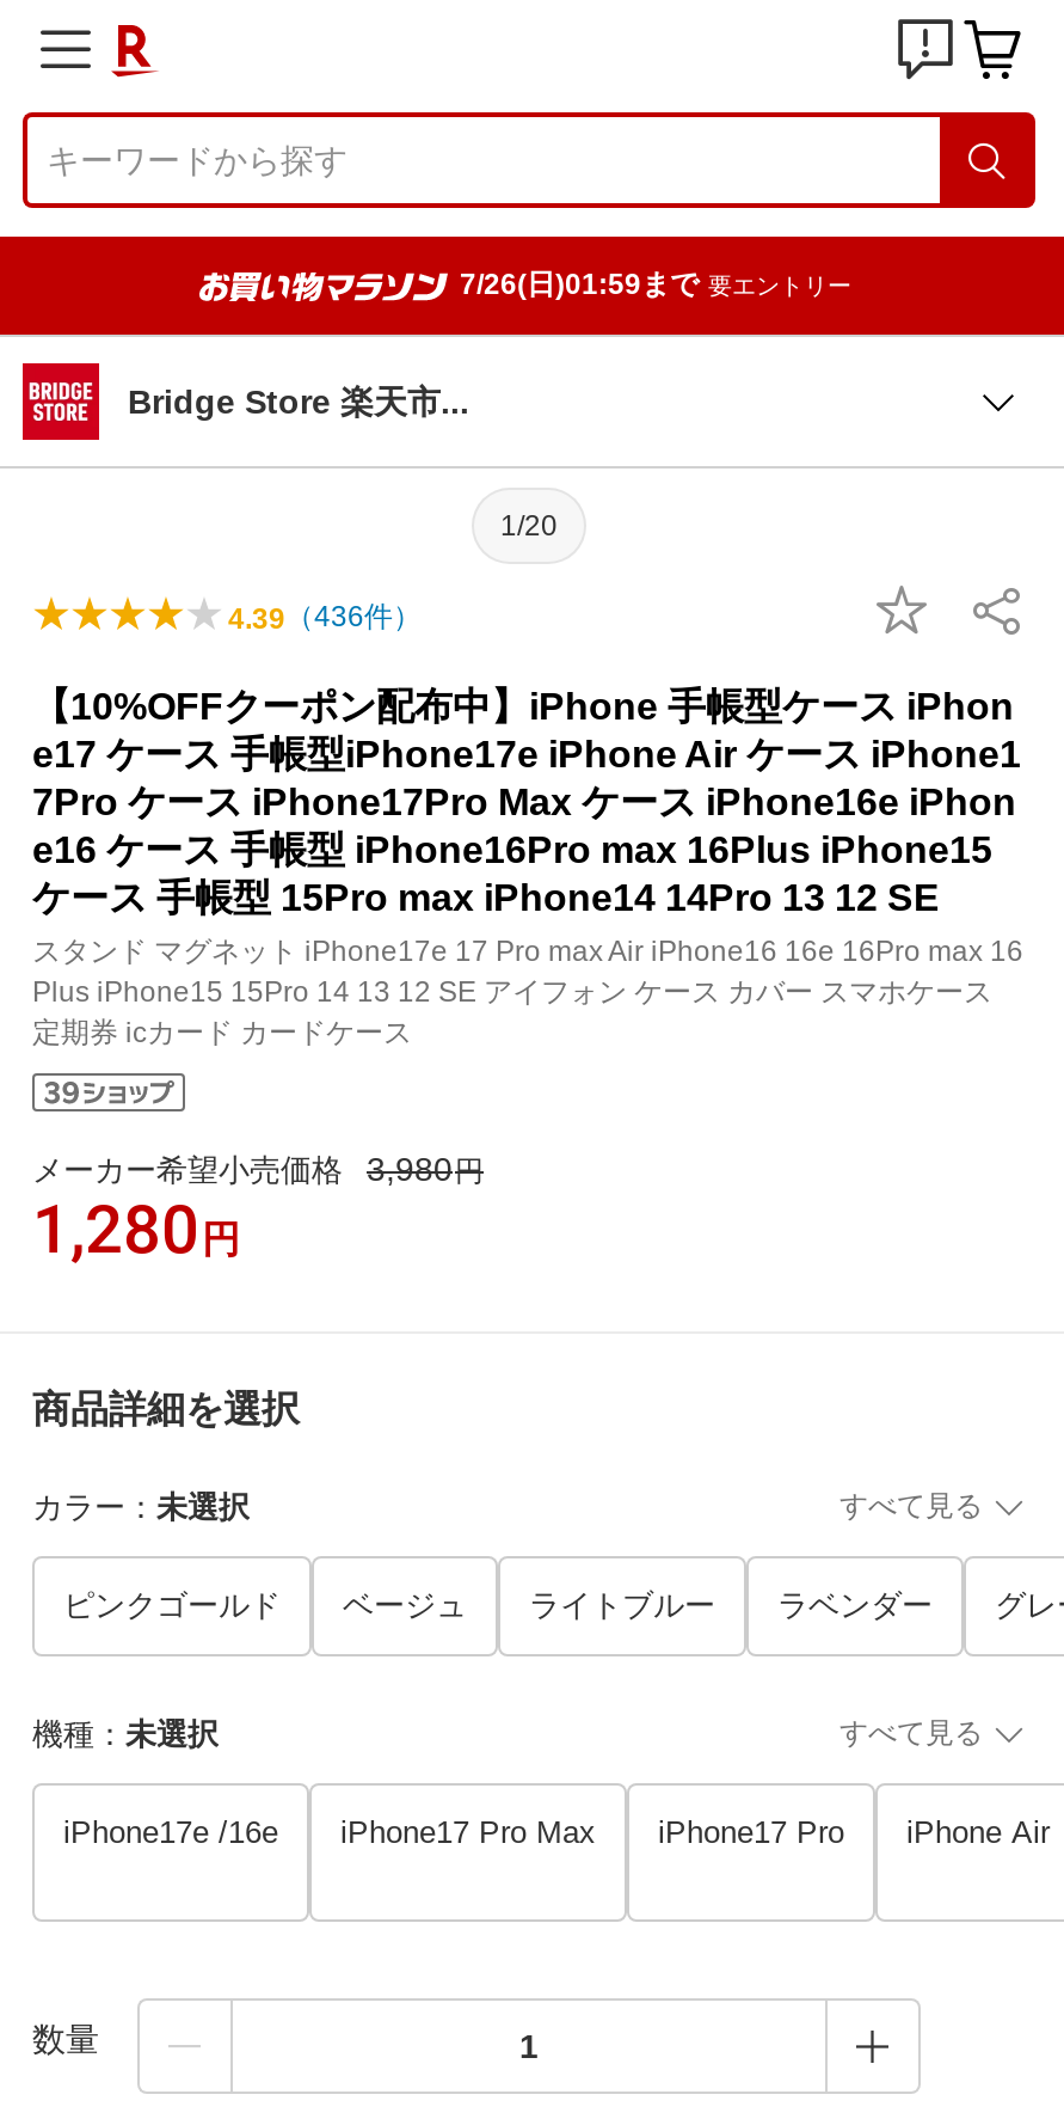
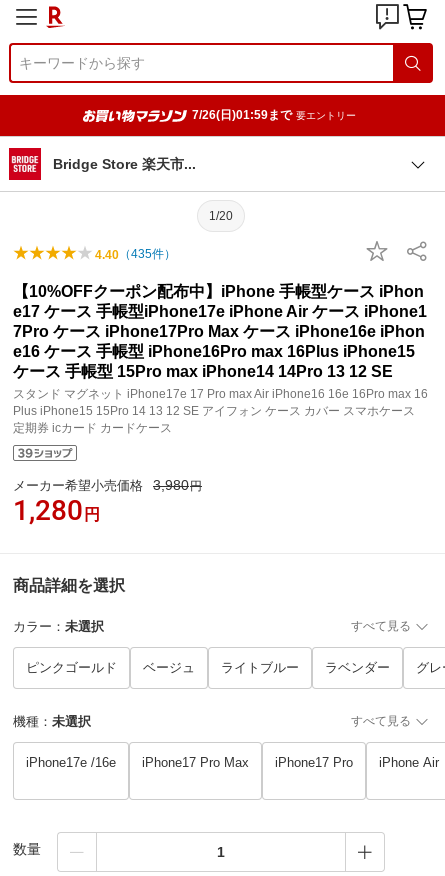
- 4.39（436件）
+ 4.40（435件）
